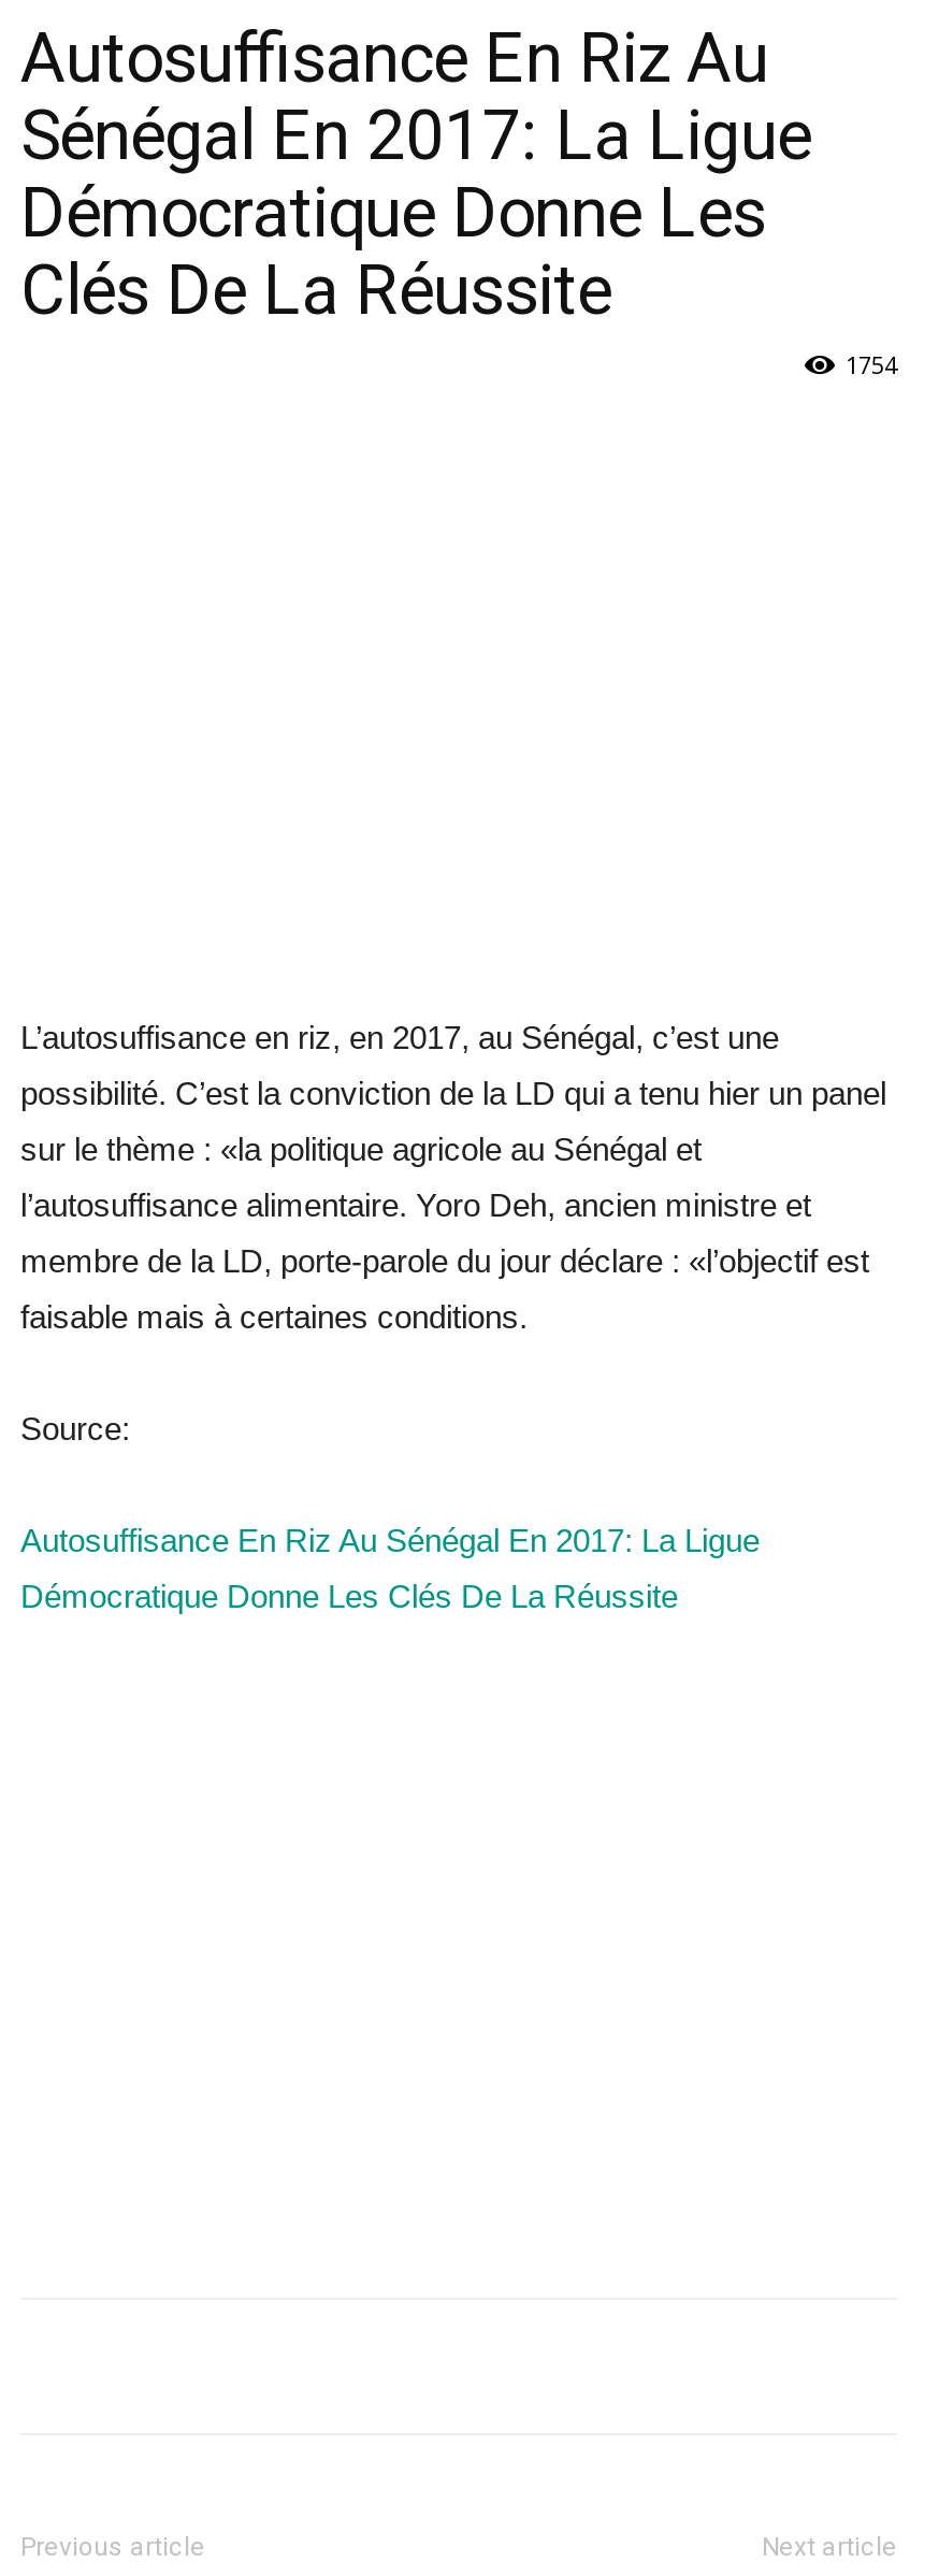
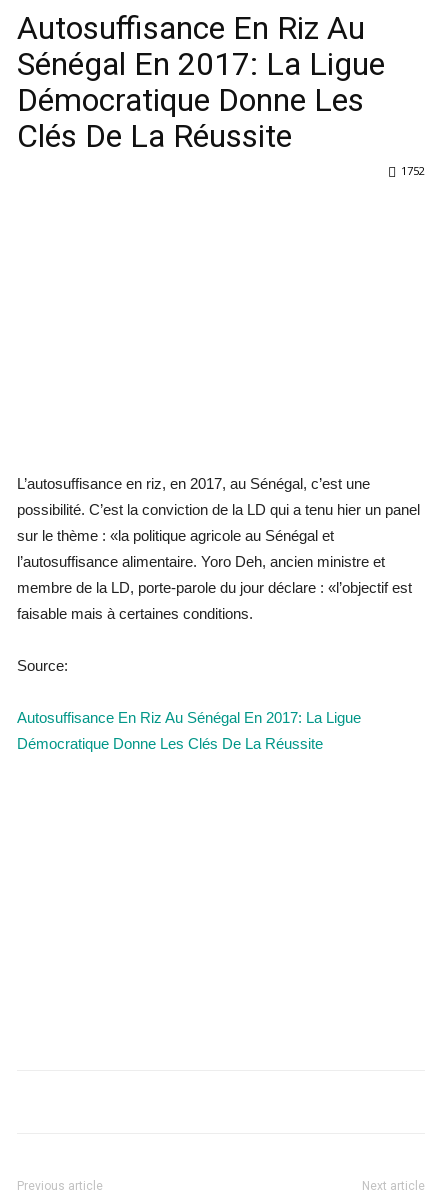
- 1754
+ 1752
